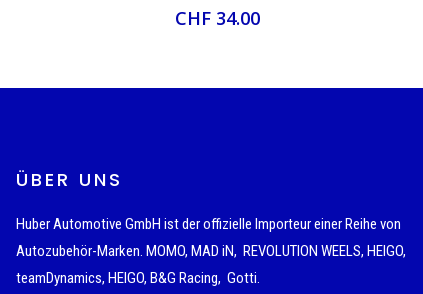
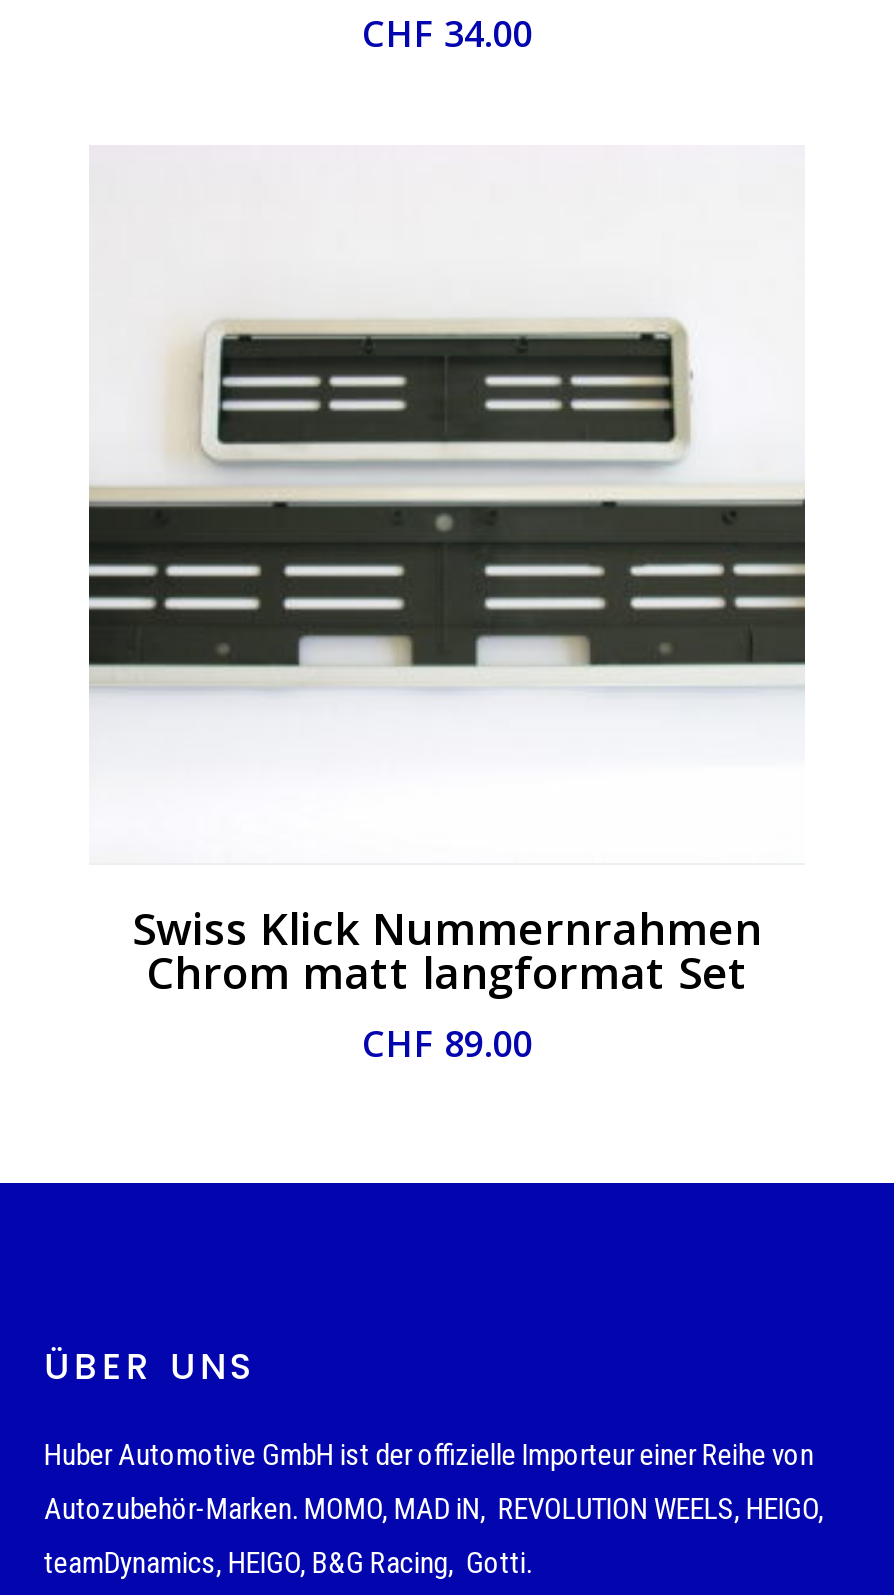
+ [image]

+ Swiss Klick Nummernrahmen
+ Chrom matt langformat Set
+ CHF 89.00
